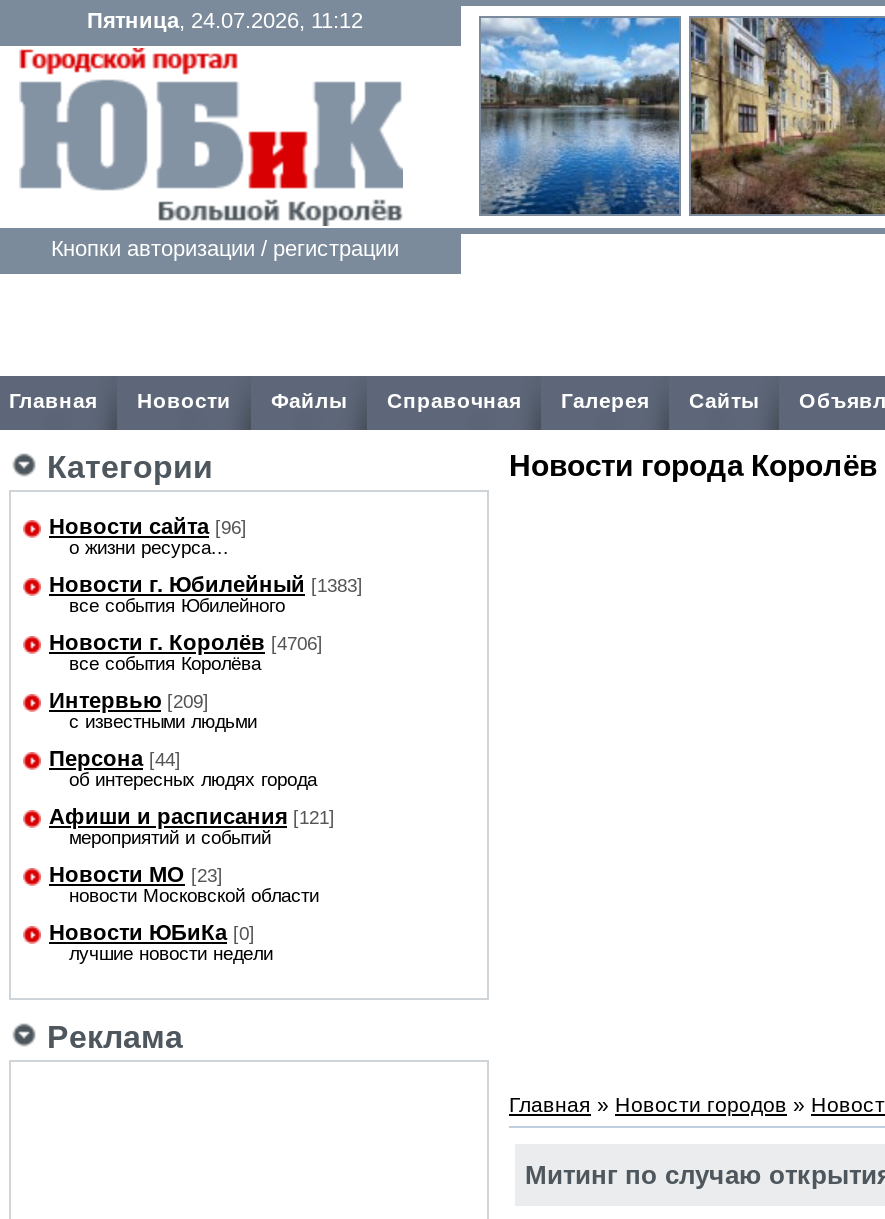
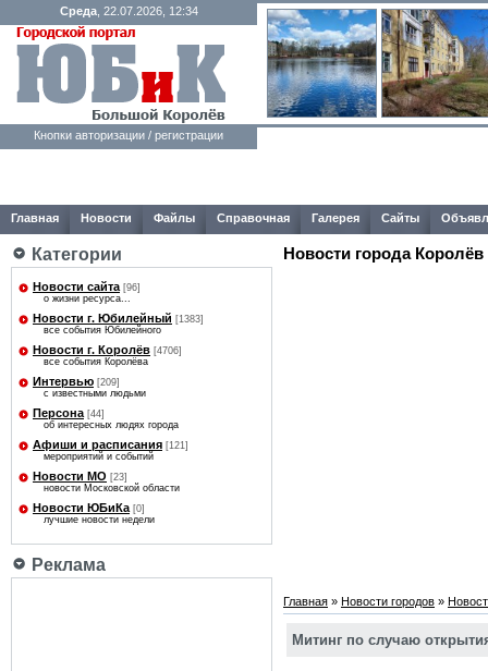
- Пятница, 24.07.2026, 11:12
+ Среда, 22.07.2026, 12:34
